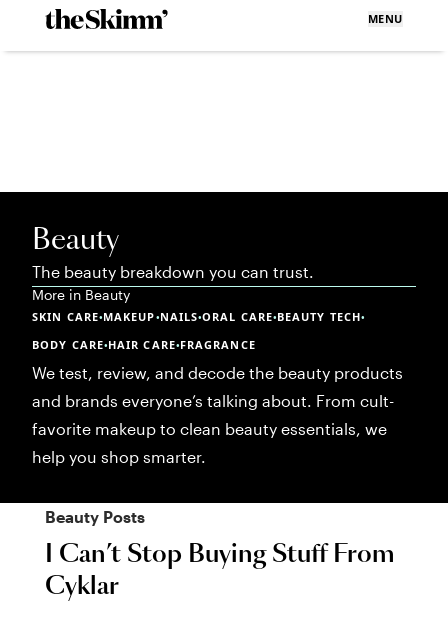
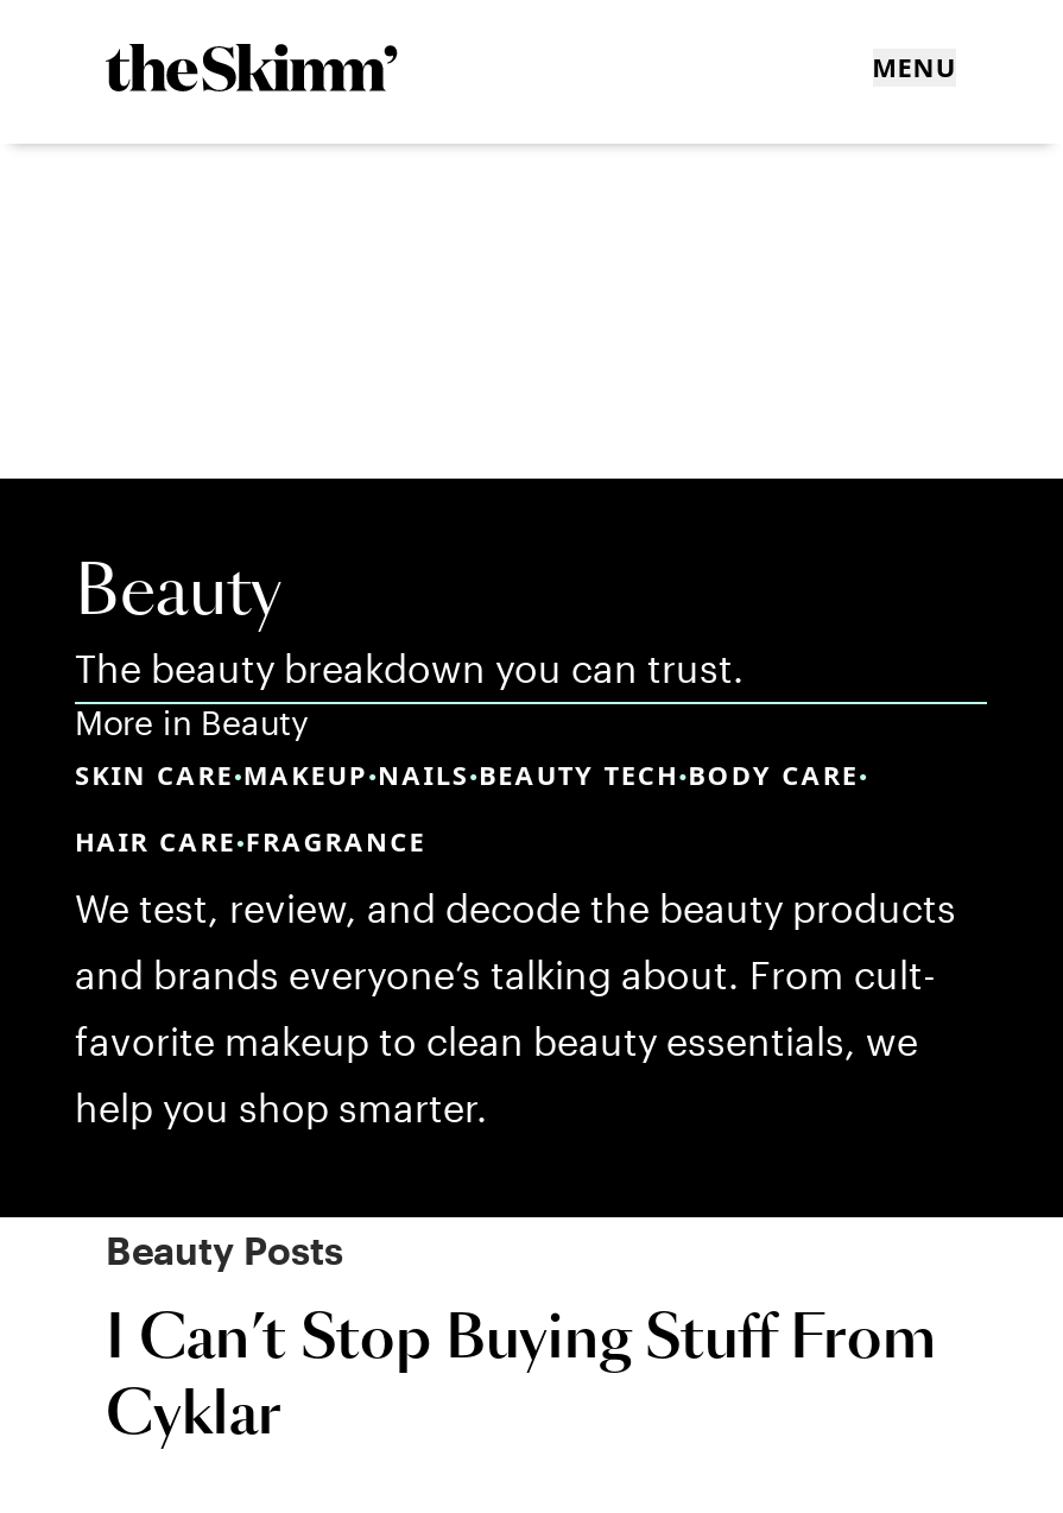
- SKIN CARE•MAKEUP•NAILS•ORAL CARE•BEAUTY TECH•
+ SKIN CARE•MAKEUP•NAILS•BEAUTY TECH•BODY CARE•

- BODY CARE•HAIR CARE•FRAGRANCE
+ HAIR CARE•FRAGRANCE
